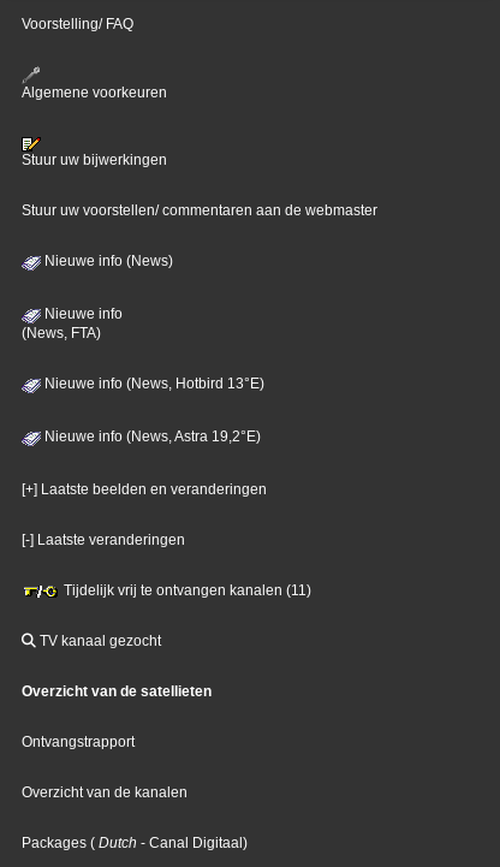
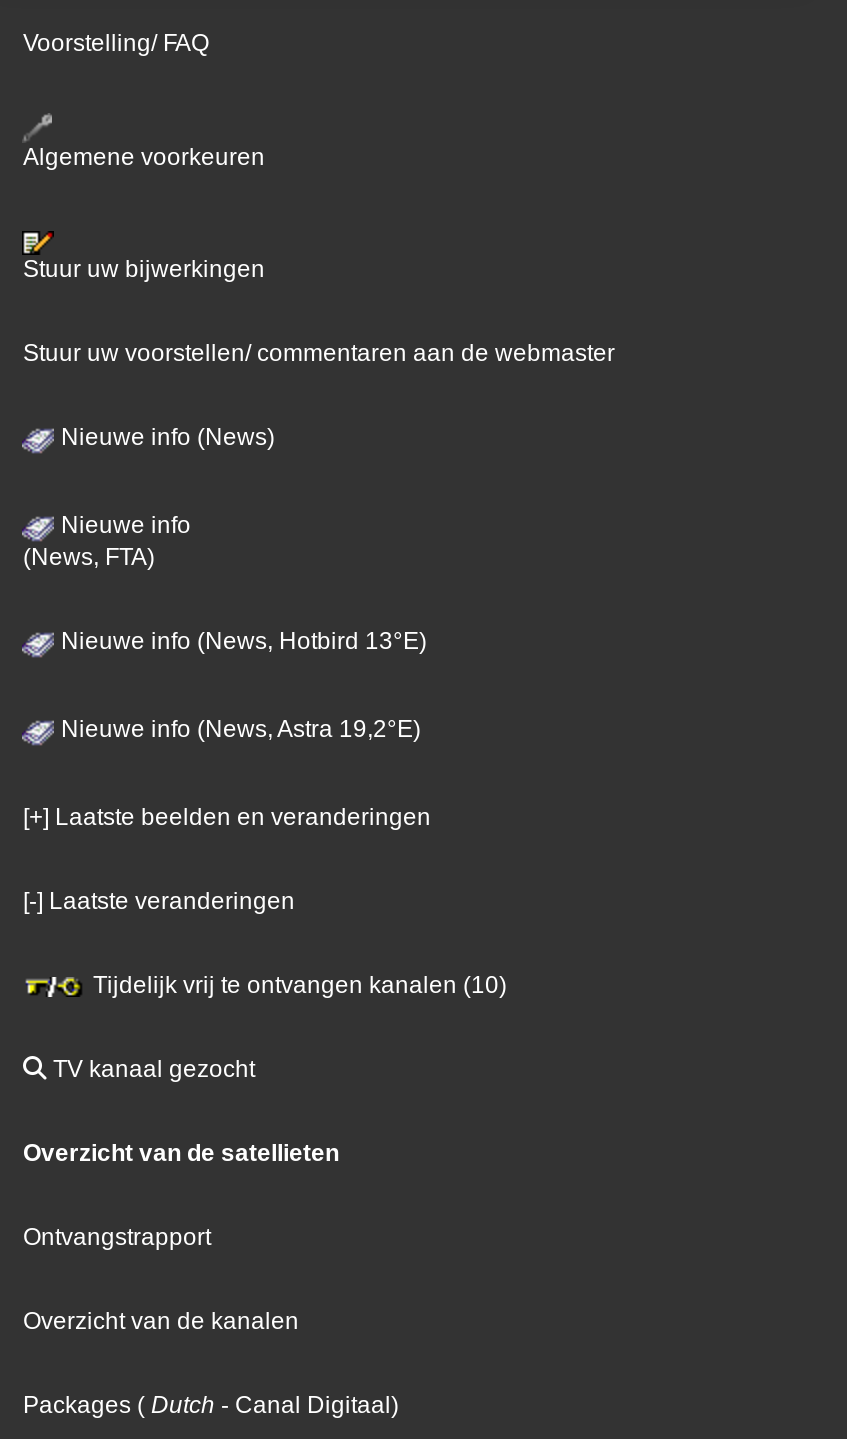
- Tijdelijk vrij te ontvangen kanalen (11)
+ Tijdelijk vrij te ontvangen kanalen (10)
